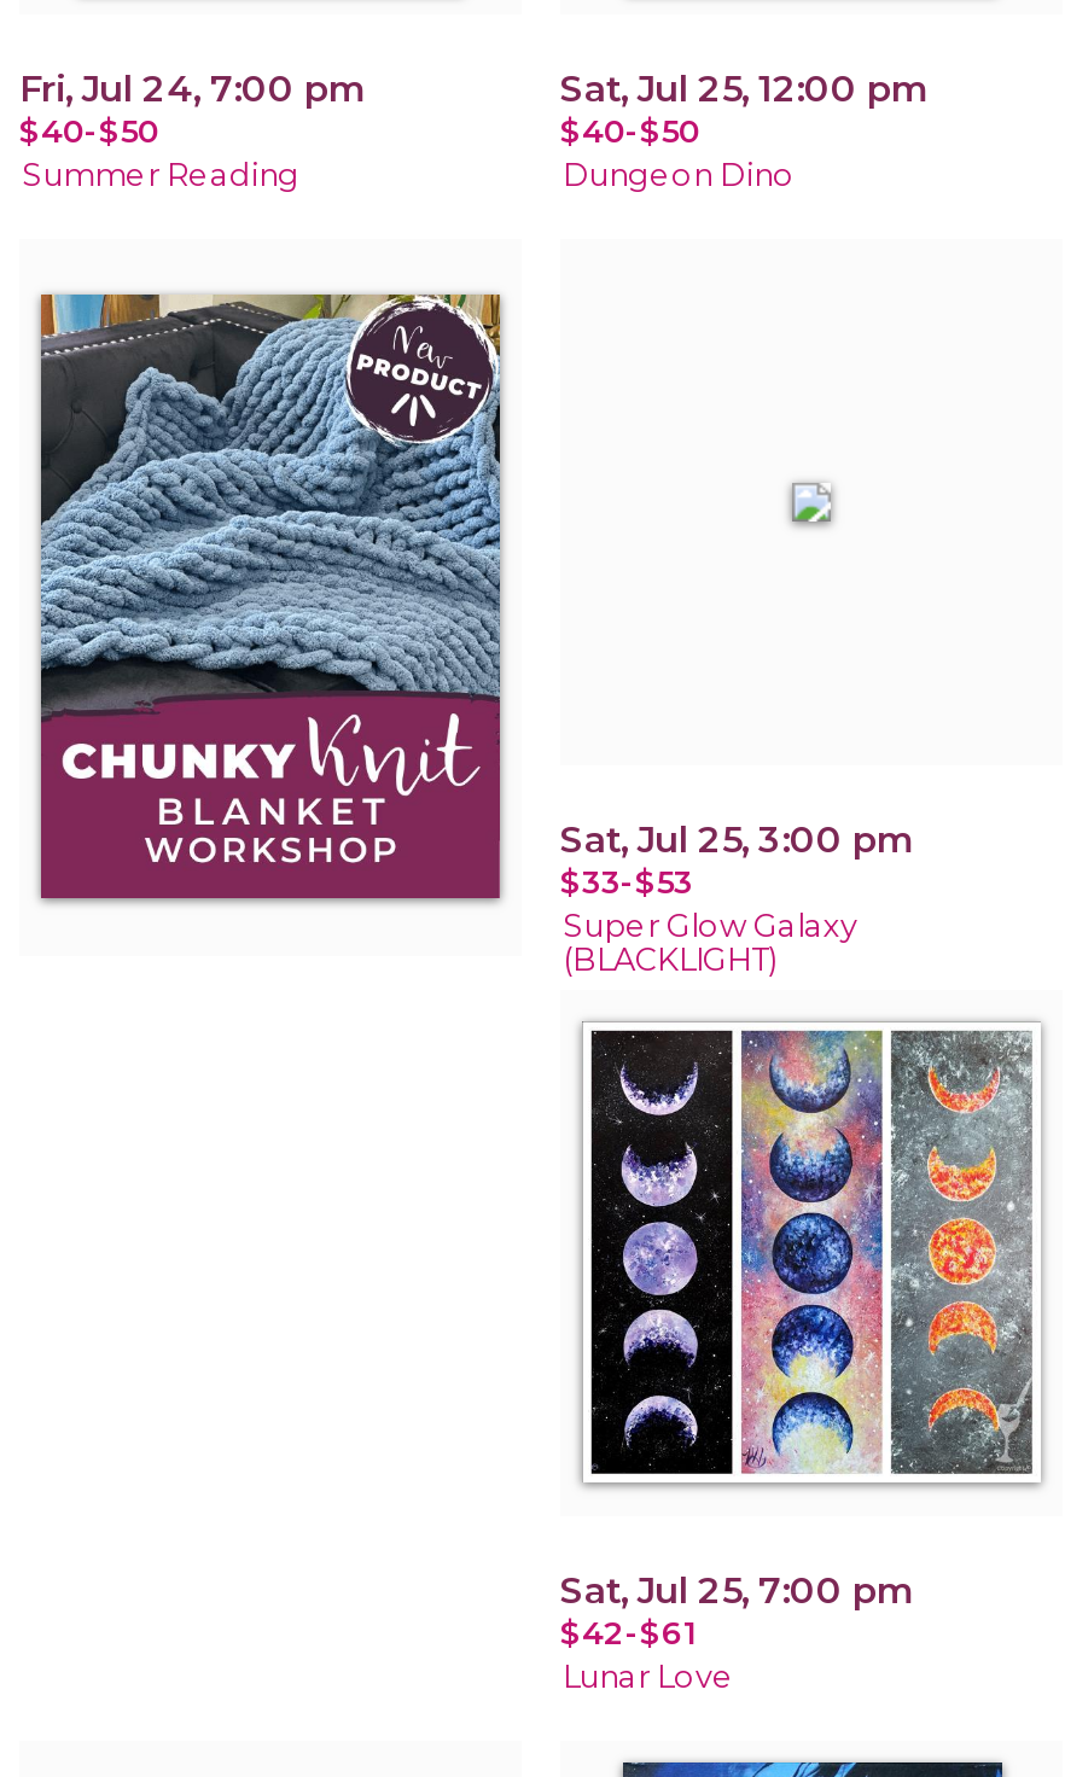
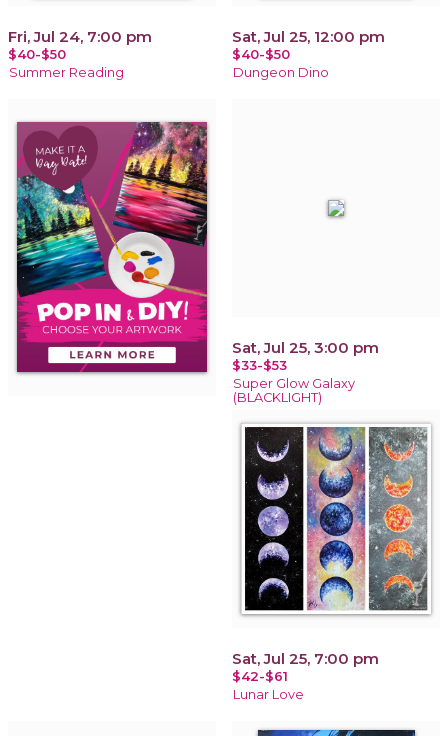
- [image]
+ [image]
